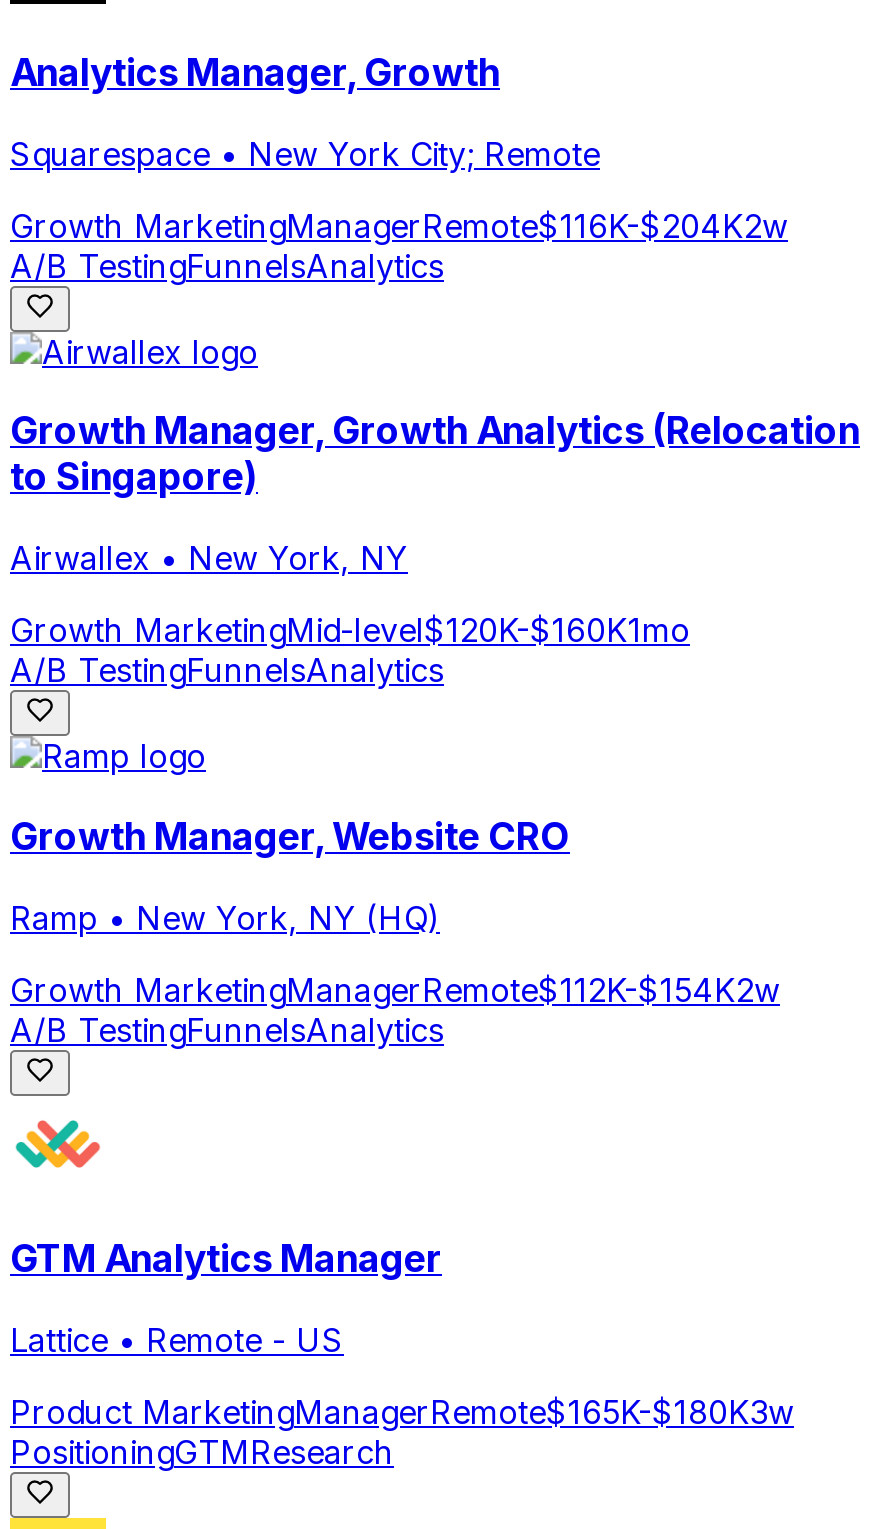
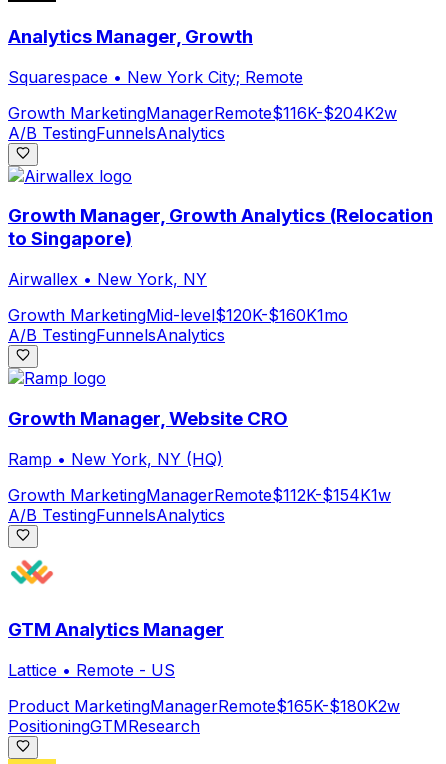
- Growth MarketingManagerRemote$112K-$154K2w
+ Growth MarketingManagerRemote$112K-$154K1w

- Product MarketingManagerRemote$165K-$180K3w
+ Product MarketingManagerRemote$165K-$180K2w
